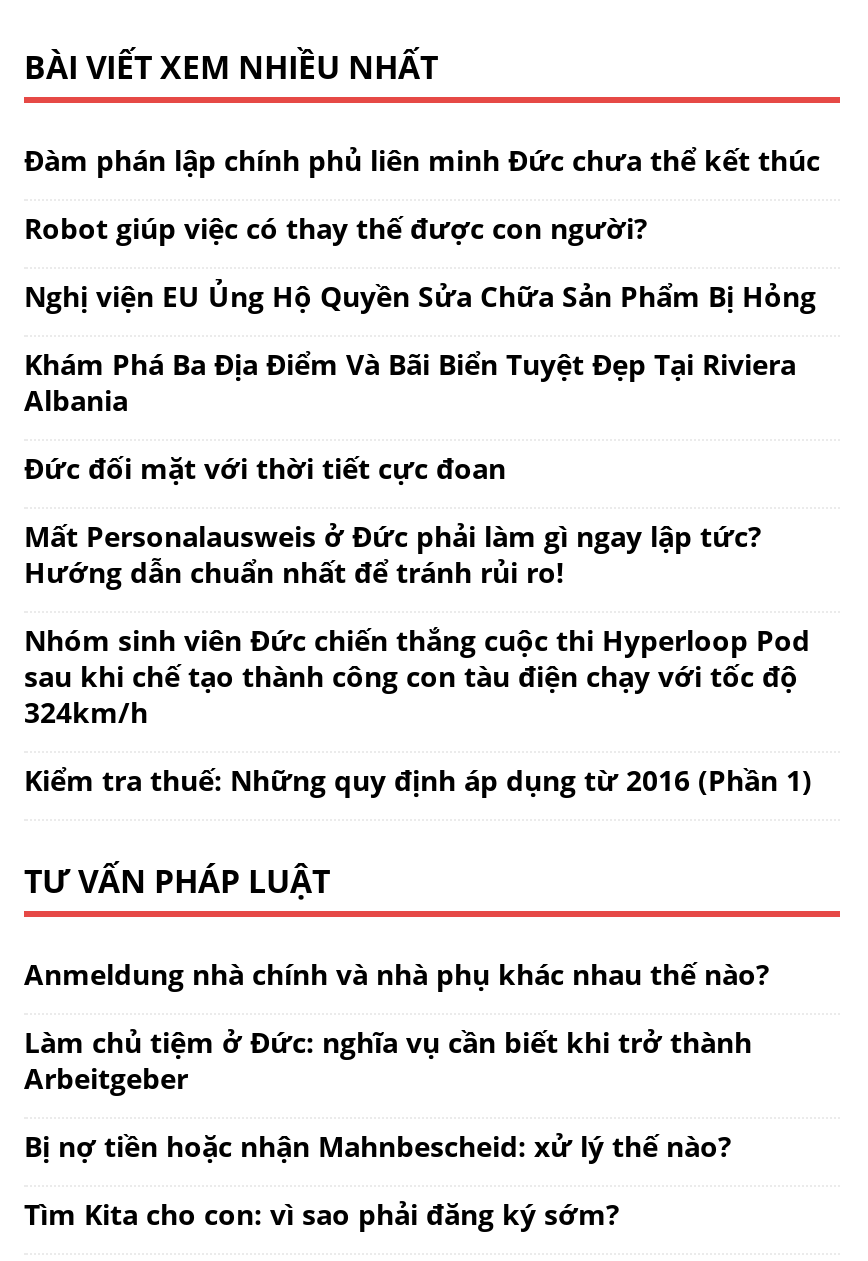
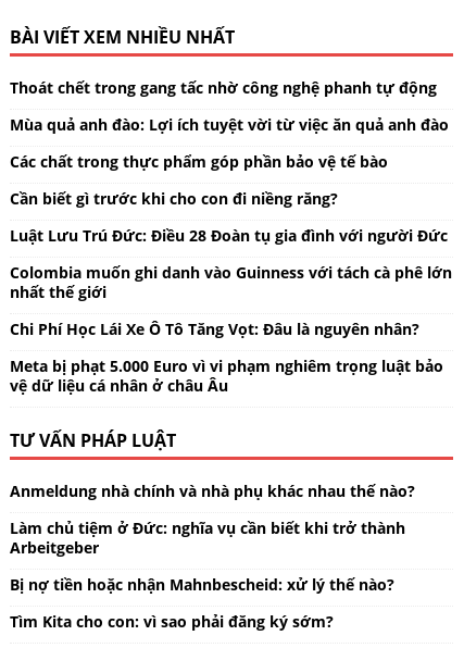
- Đàm phán lập chính phủ liên minh Đức chưa thể kết thúc
+ Thoát chết trong gang tấc nhờ công nghệ phanh tự động

- Robot giúp việc có thay thế được con người?
+ Mùa quả anh đào: Lợi ích tuyệt vời từ việc ăn quả anh đào

- Nghị viện EU Ủng Hộ Quyền Sửa Chữa Sản Phẩm Bị Hỏng
+ Các chất trong thực phẩm góp phần bảo vệ tế bào

- Khám Phá Ba Địa Điểm Và Bãi Biển Tuyệt Đẹp Tại Riviera
- Albania
+ Cần biết gì trước khi cho con đi niềng răng?

- Đức đối mặt với thời tiết cực đoan
+ Luật Lưu Trú Đức: Điều 28 Đoàn tụ gia đình với người Đức

- Mất Personalausweis ở Đức phải làm gì ngay lập tức?
- Hướng dẫn chuẩn nhất để tránh rủi ro!
+ Colombia muốn ghi danh vào Guinness với tách cà phê lớn
+ nhất thế giới

- Nhóm sinh viên Đức chiến thắng cuộc thi Hyperloop Pod
- sau khi chế tạo thành công con tàu điện chạy với tốc độ
- 324km/h
+ Chi Phí Học Lái Xe Ô Tô Tăng Vọt: Đâu là nguyên nhân?

- Kiểm tra thuế: Những quy định áp dụng từ 2016 (Phần 1)
+ Meta bị phạt 5.000 Euro vì vi phạm nghiêm trọng luật bảo
+ vệ dữ liệu cá nhân ở châu Âu
